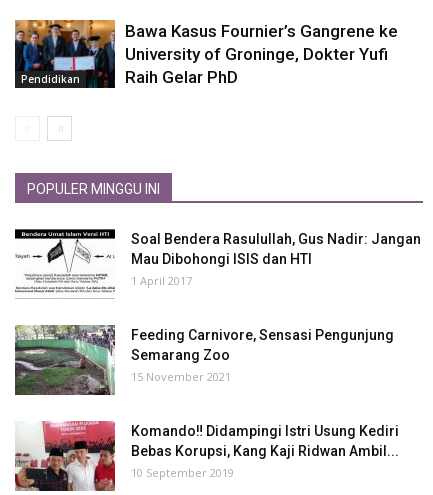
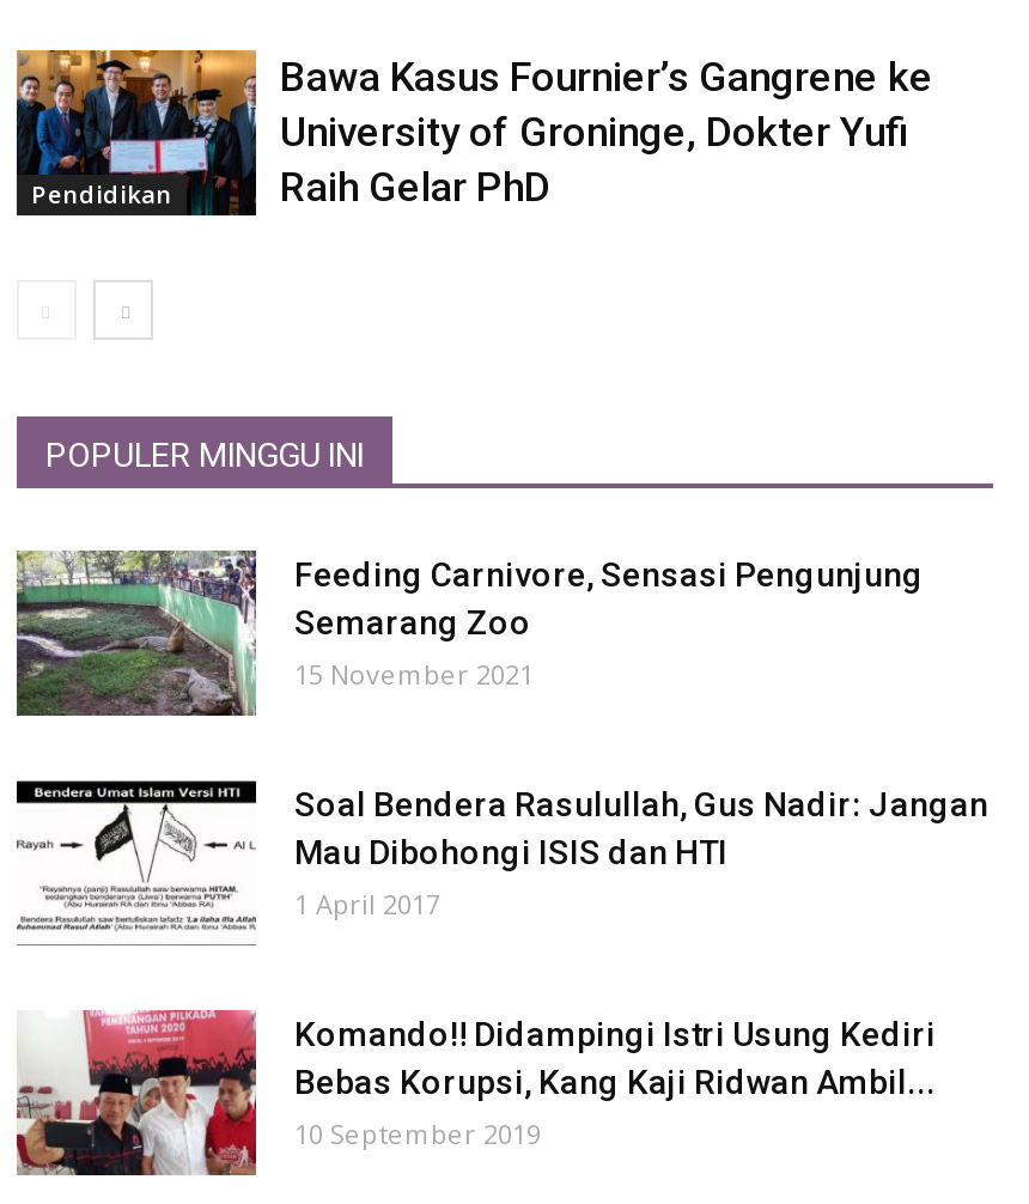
moved down: [image] | Soal Bendera Rasulullah, Gus Nadir: Jangan | Mau Dibohongi ISIS dan HTI | 1 April 2017

moved up: [image] | Feeding Carnivore, Sensasi Pengunjung | Semarang Zoo | 15 November 2021
